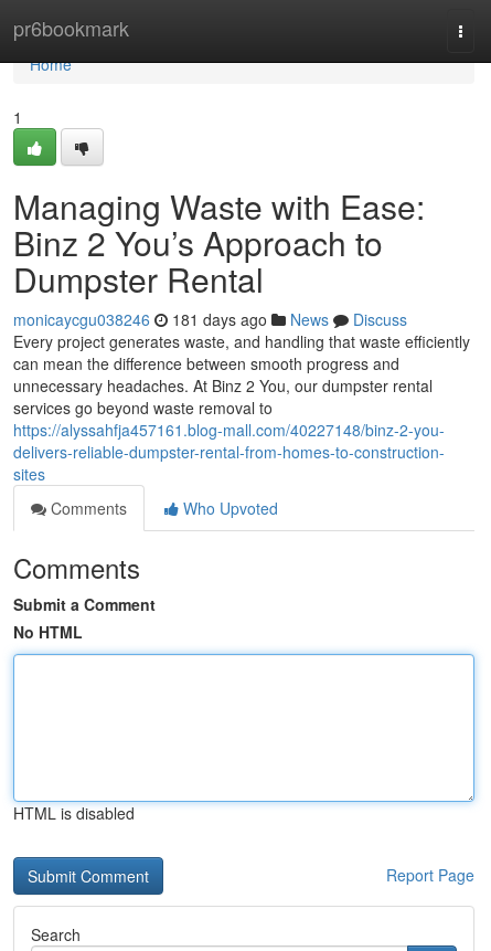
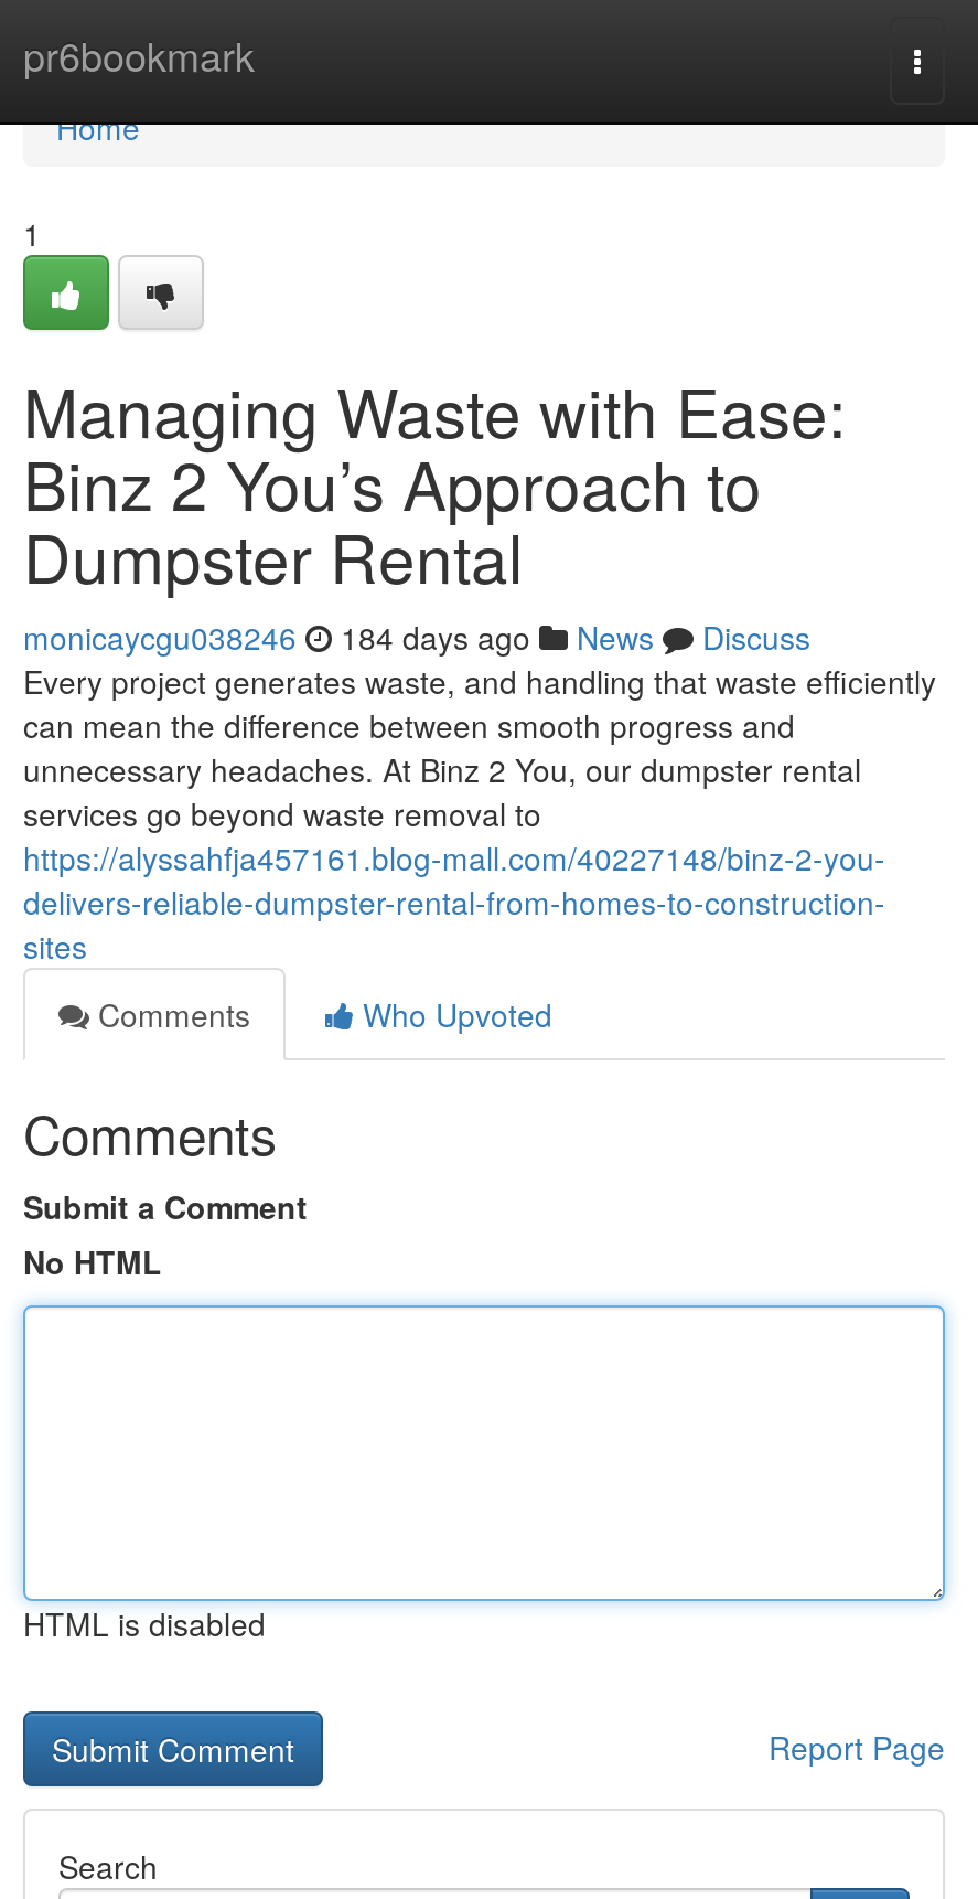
- monicaycgu038246 181 days ago News Discuss
+ monicaycgu038246 184 days ago News Discuss
